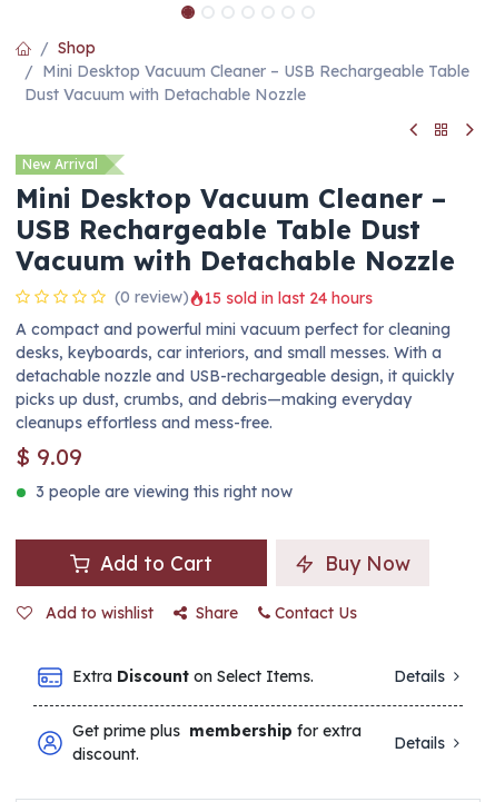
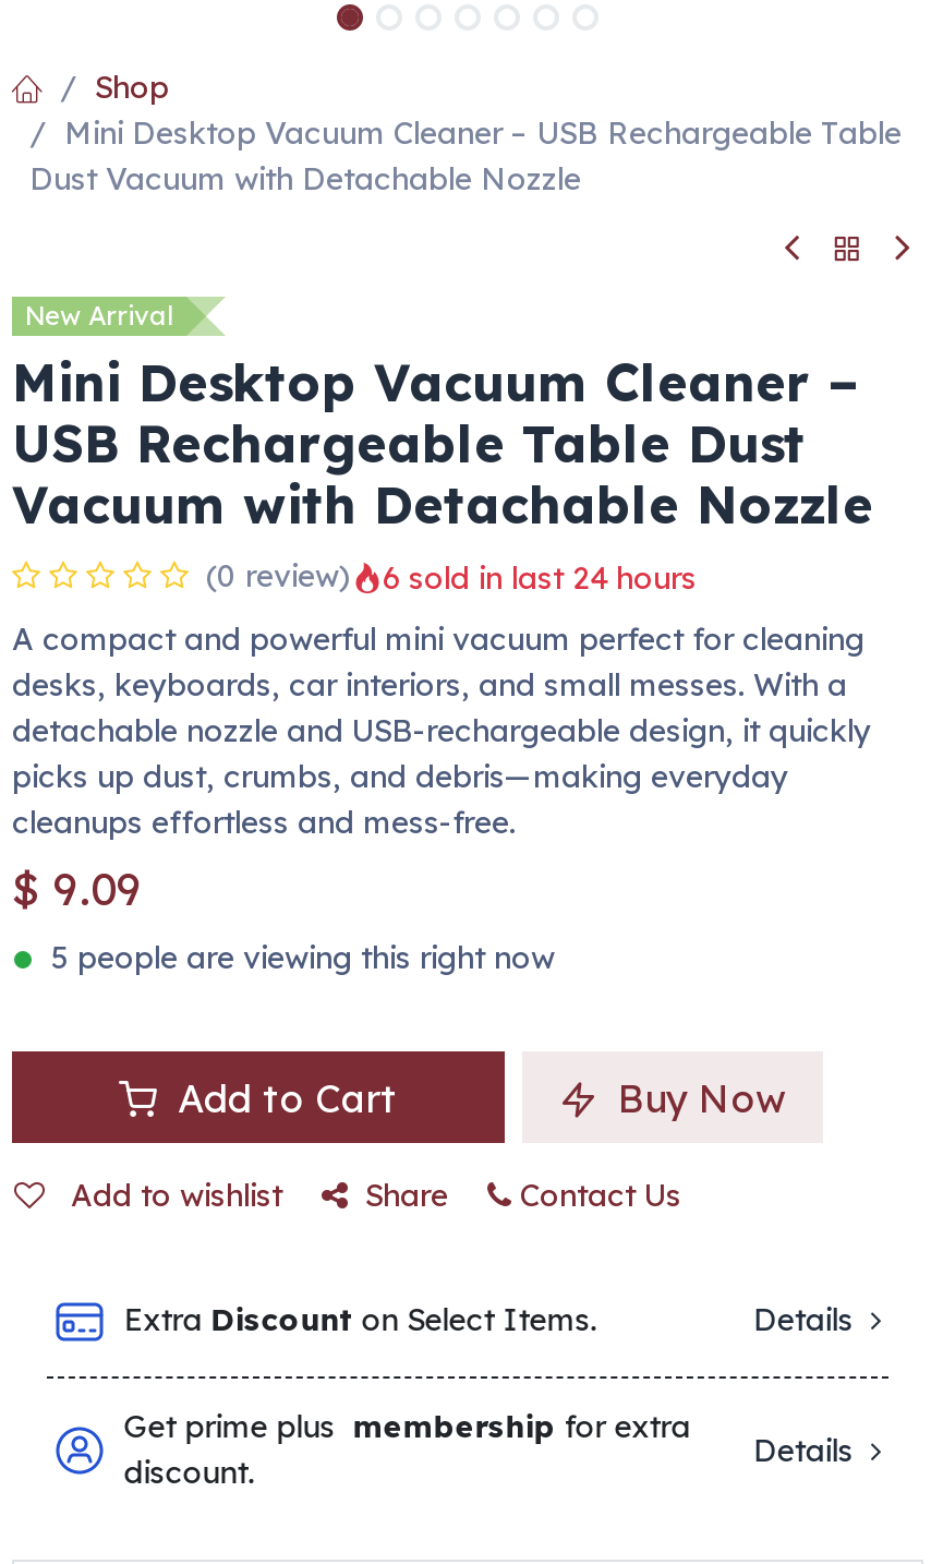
- 15 sold in last 24 hours
+ 6 sold in last 24 hours

- 3 people are viewing this right now
+ 5 people are viewing this right now
